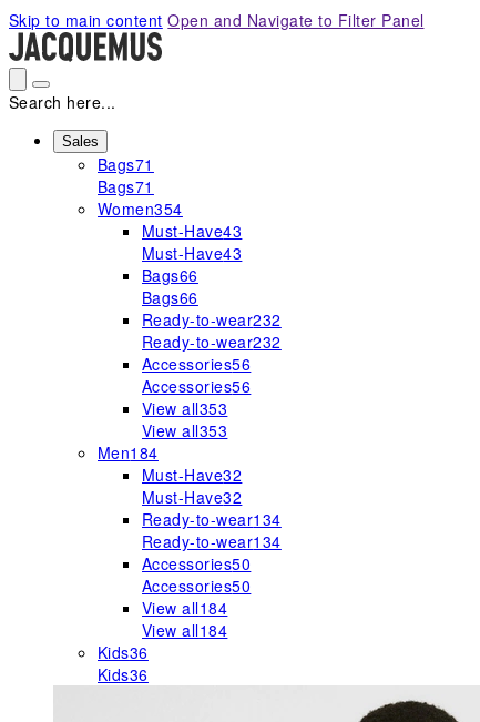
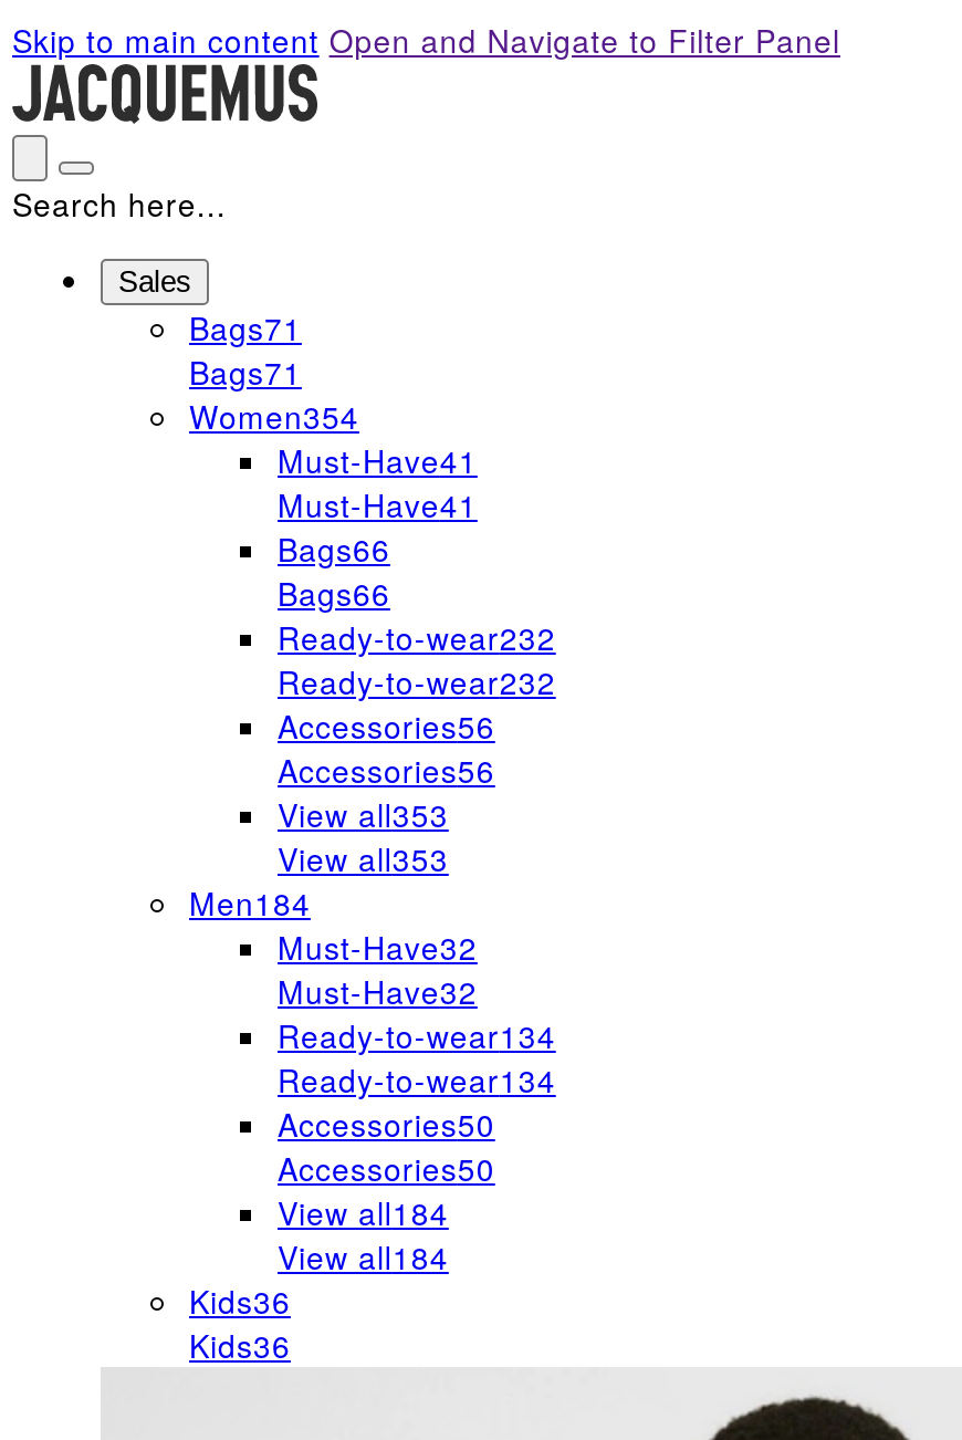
- Must-Have43
+ Must-Have41

- Must-Have43
+ Must-Have41
